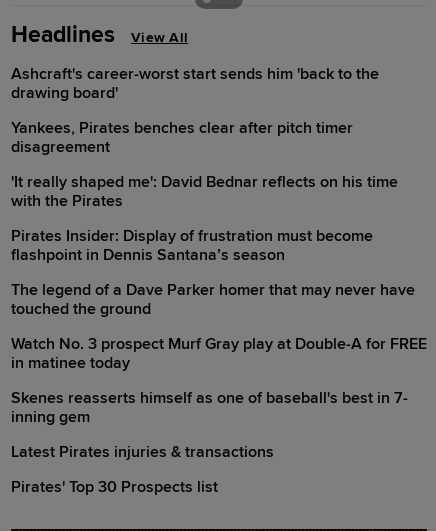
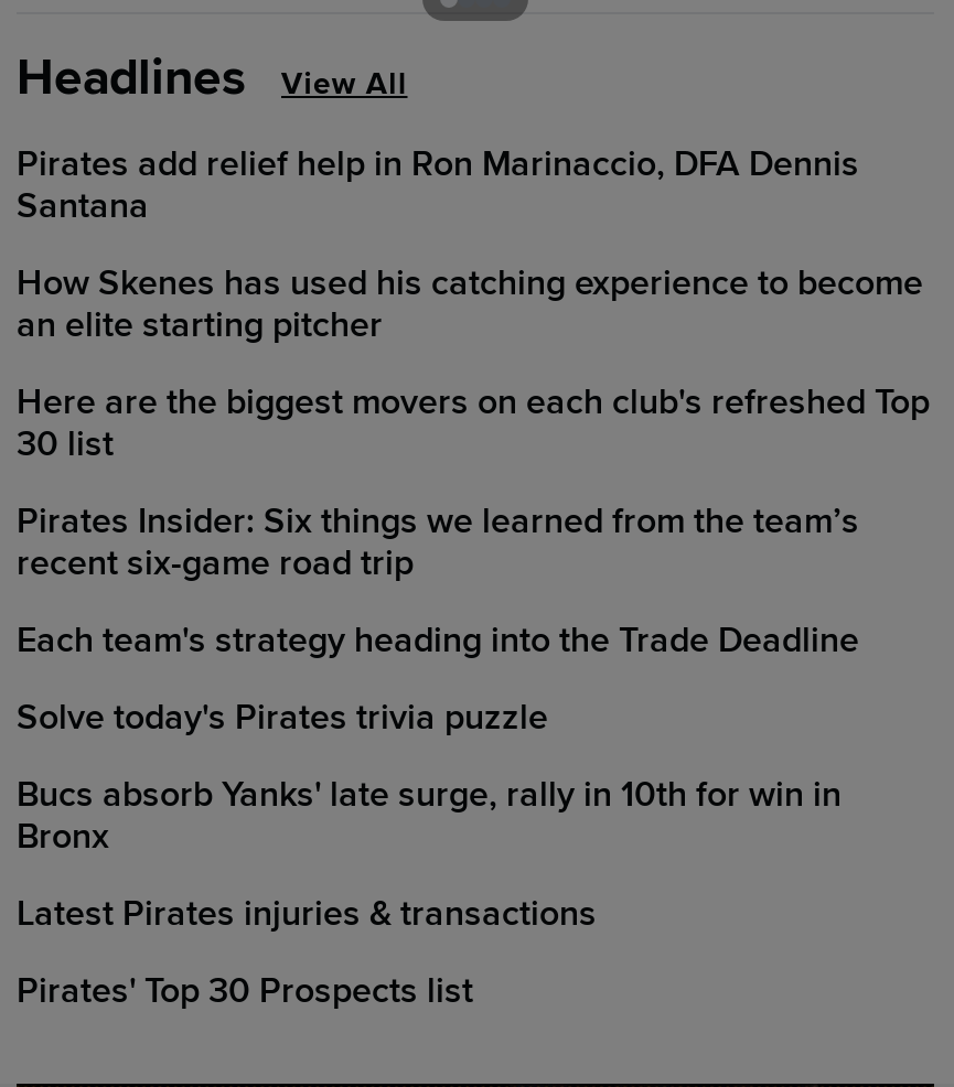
- Ashcraft's career-worst start sends him 'back to the
- drawing board'
+ Pirates add relief help in Ron Marinaccio, DFA Dennis
+ Santana

- Yankees, Pirates benches clear after pitch timer
- disagreement
+ How Skenes has used his catching experience to become
+ an elite starting pitcher

- 'It really shaped me': David Bednar reflects on his time
- with the Pirates
+ Here are the biggest movers on each club's refreshed Top
+ 30 list

- Pirates Insider: Display of frustration must become
- flashpoint in Dennis Santana’s season
+ Pirates Insider: Six things we learned from the team’s
+ recent six-game road trip

- The legend of a Dave Parker homer that may never have
- touched the ground
+ Each team's strategy heading into the Trade Deadline

- Watch No. 3 prospect Murf Gray play at Double-A for FREE
- in matinee today
+ Solve today's Pirates trivia puzzle

- Skenes reasserts himself as one of baseball's best in 7-
- inning gem
+ Bucs absorb Yanks' late surge, rally in 10th for win in
+ Bronx
